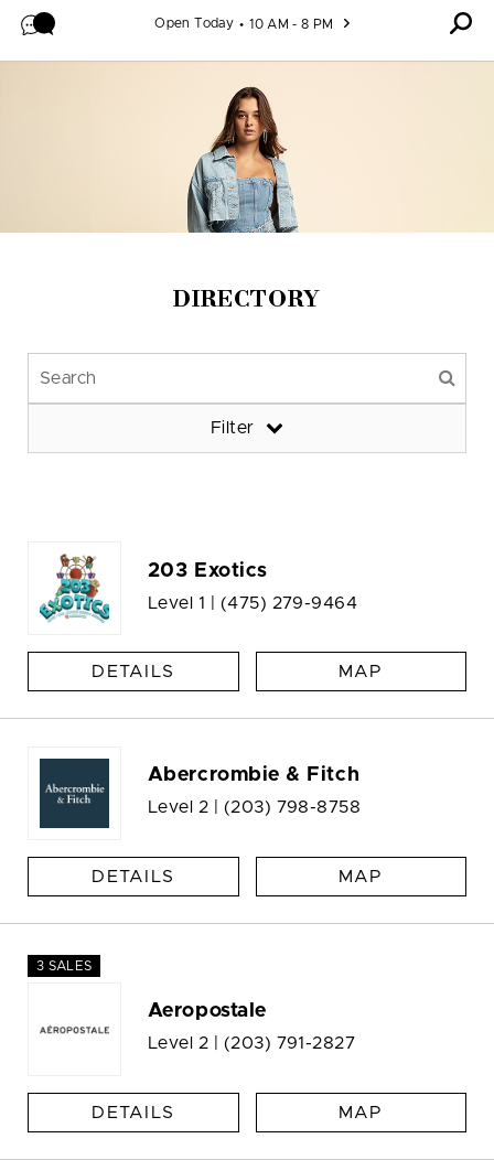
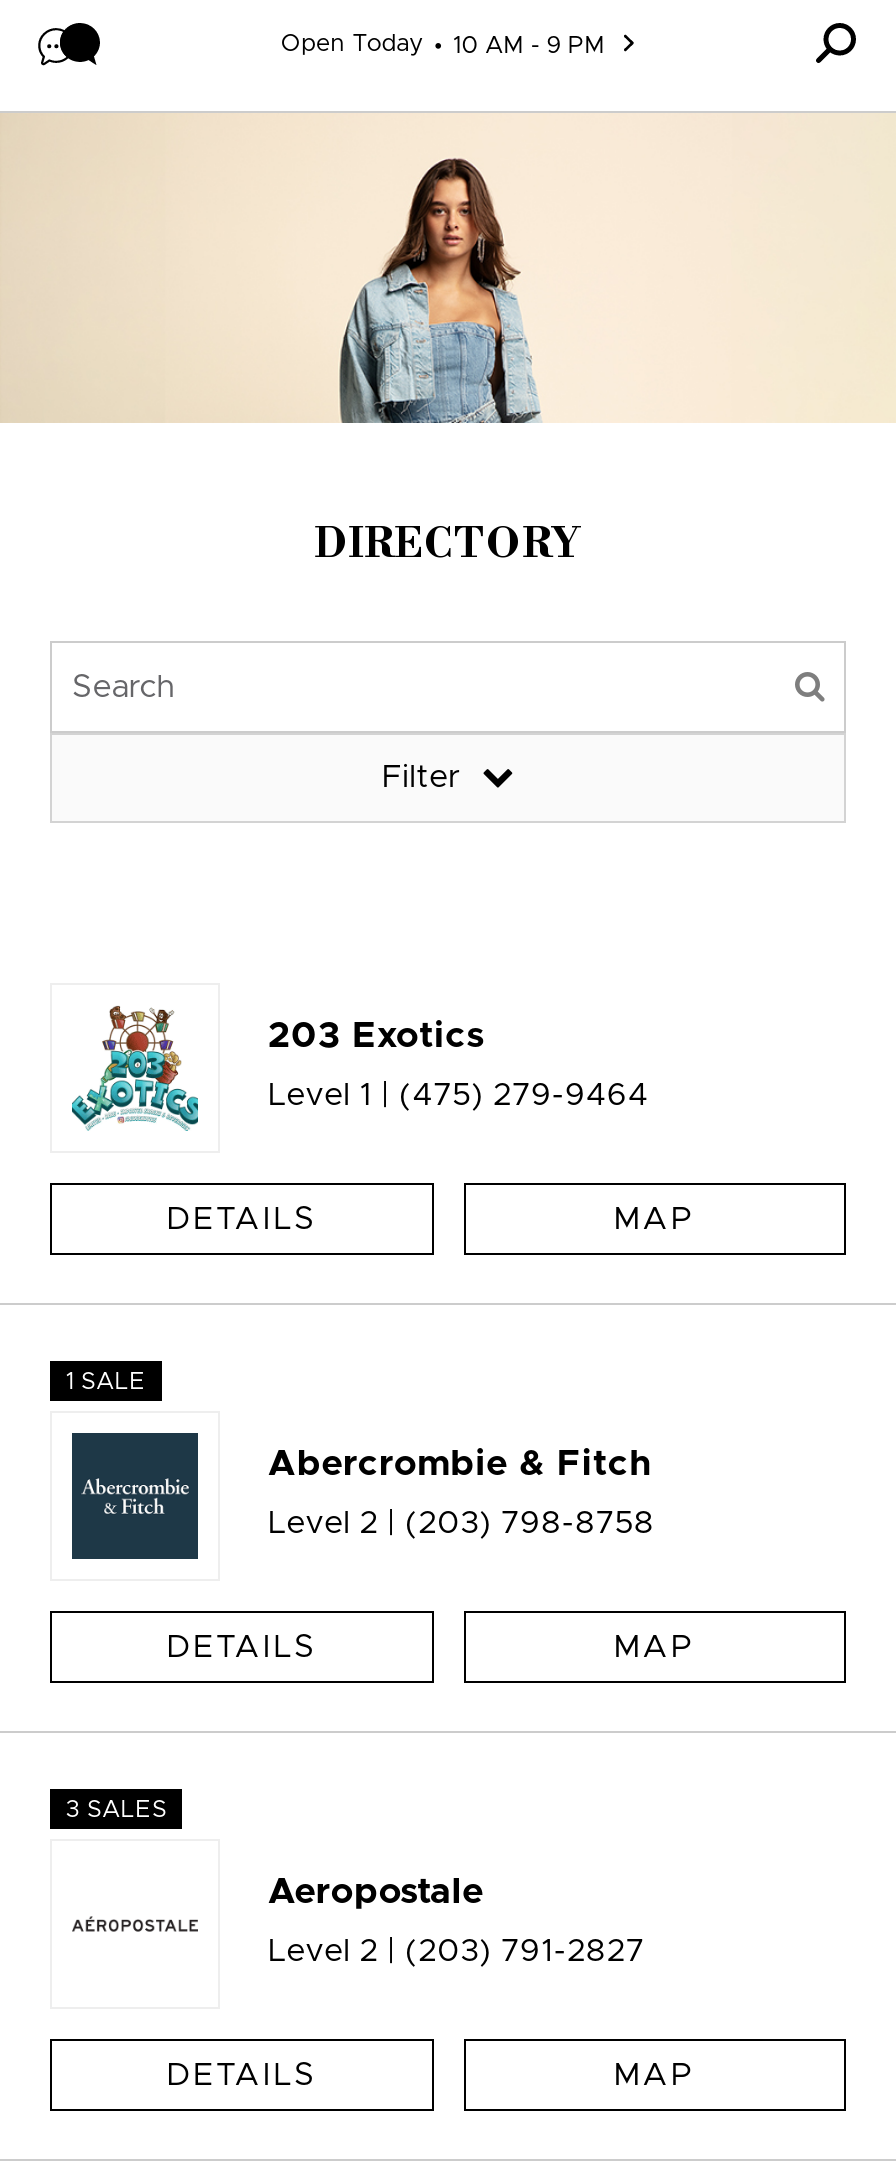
- Open Today 10 AM - 8 PM
+ Open Today 10 AM - 9 PM

+ 1 SALE
